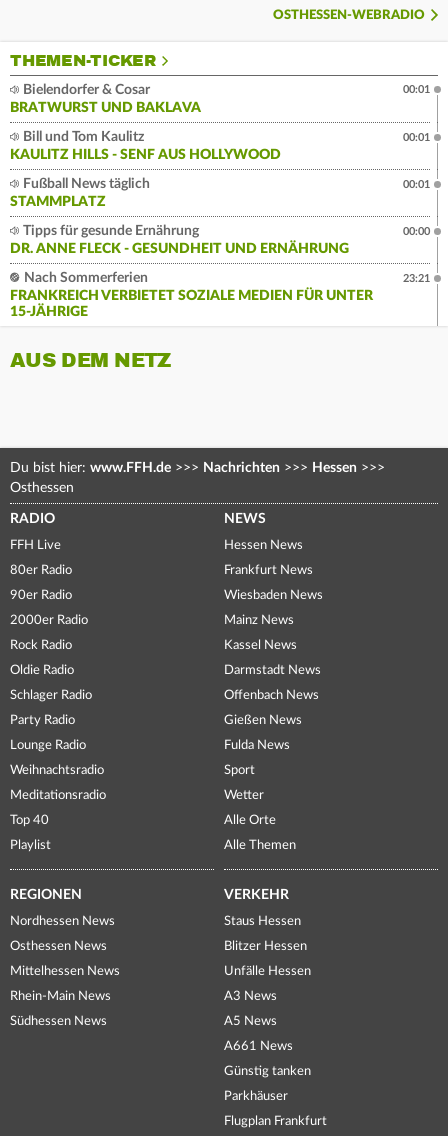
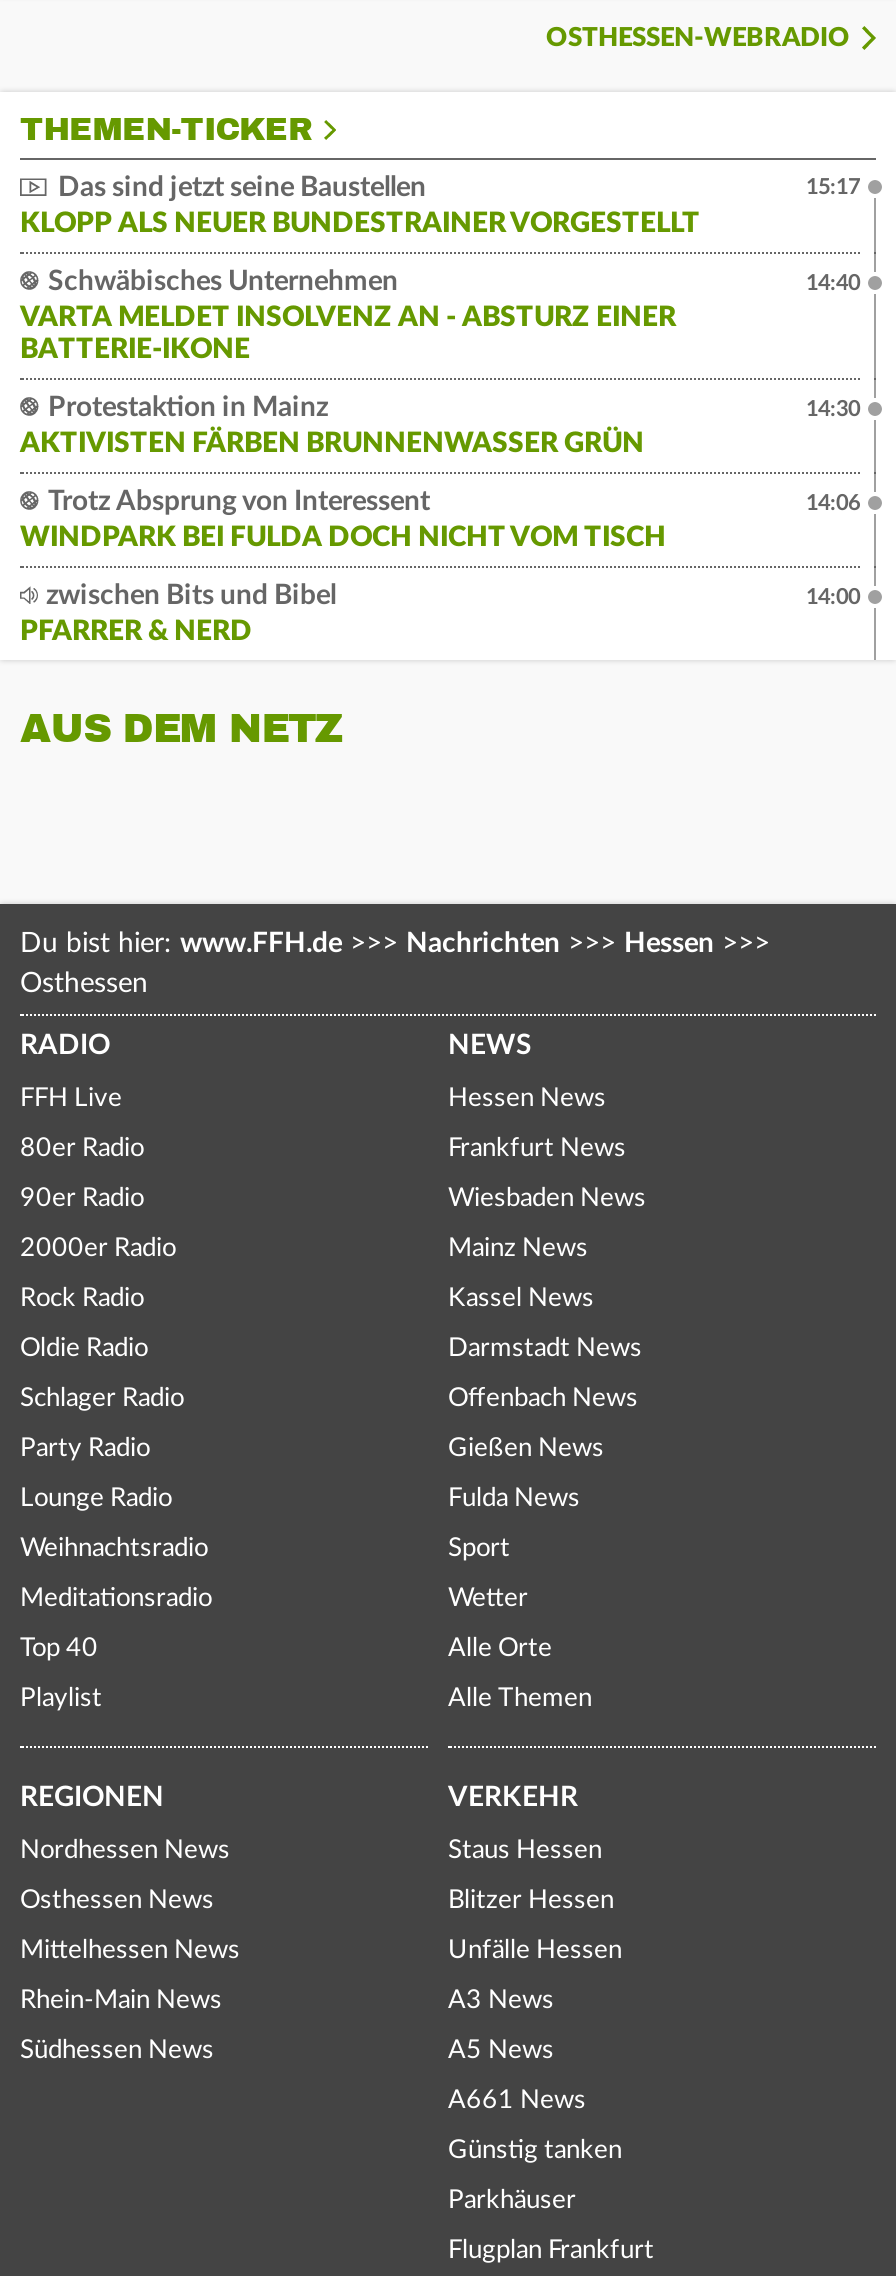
- Bielendorfer & Cosar
- BRATWURST UND BAKLAVA
+ Das sind jetzt seine Baustellen
+ KLOPP ALS NEUER BUNDESTRAINER VORGESTELLT

- 00:01
+ 15:17

- Bill und Tom Kaulitz
- KAULITZ HILLS - SENF AUS HOLLYWOOD
+ Schwäbisches Unternehmen
+ VARTA MELDET INSOLVENZ AN - ABSTURZ EINER
+ BATTERIE-IKONE

- 00:01
+ 14:40

- Fußball News täglich
- STAMMPLATZ
+ Protestaktion in Mainz
+ AKTIVISTEN FÄRBEN BRUNNENWASSER GRÜN

- 00:01
+ 14:30

- Tipps für gesunde Ernährung
- DR. ANNE FLECK - GESUNDHEIT UND ERNÄHRUNG
+ Trotz Absprung von Interessent
+ WINDPARK BEI FULDA DOCH NICHT VOM TISCH

- 00:00
+ 14:06

- Nach Sommerferien
- FRANKREICH VERBIETET SOZIALE MEDIEN FÜR UNTER
- 15-JÄHRIGE
+ zwischen Bits und Bibel
+ PFARRER & NERD

- 23:21
+ 14:00
